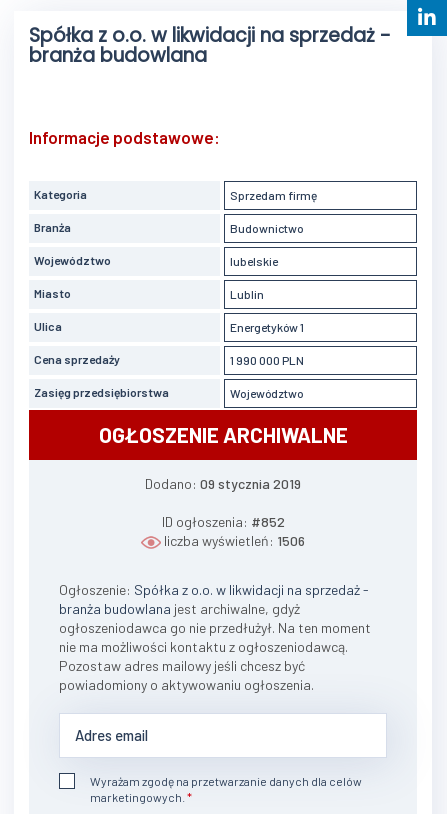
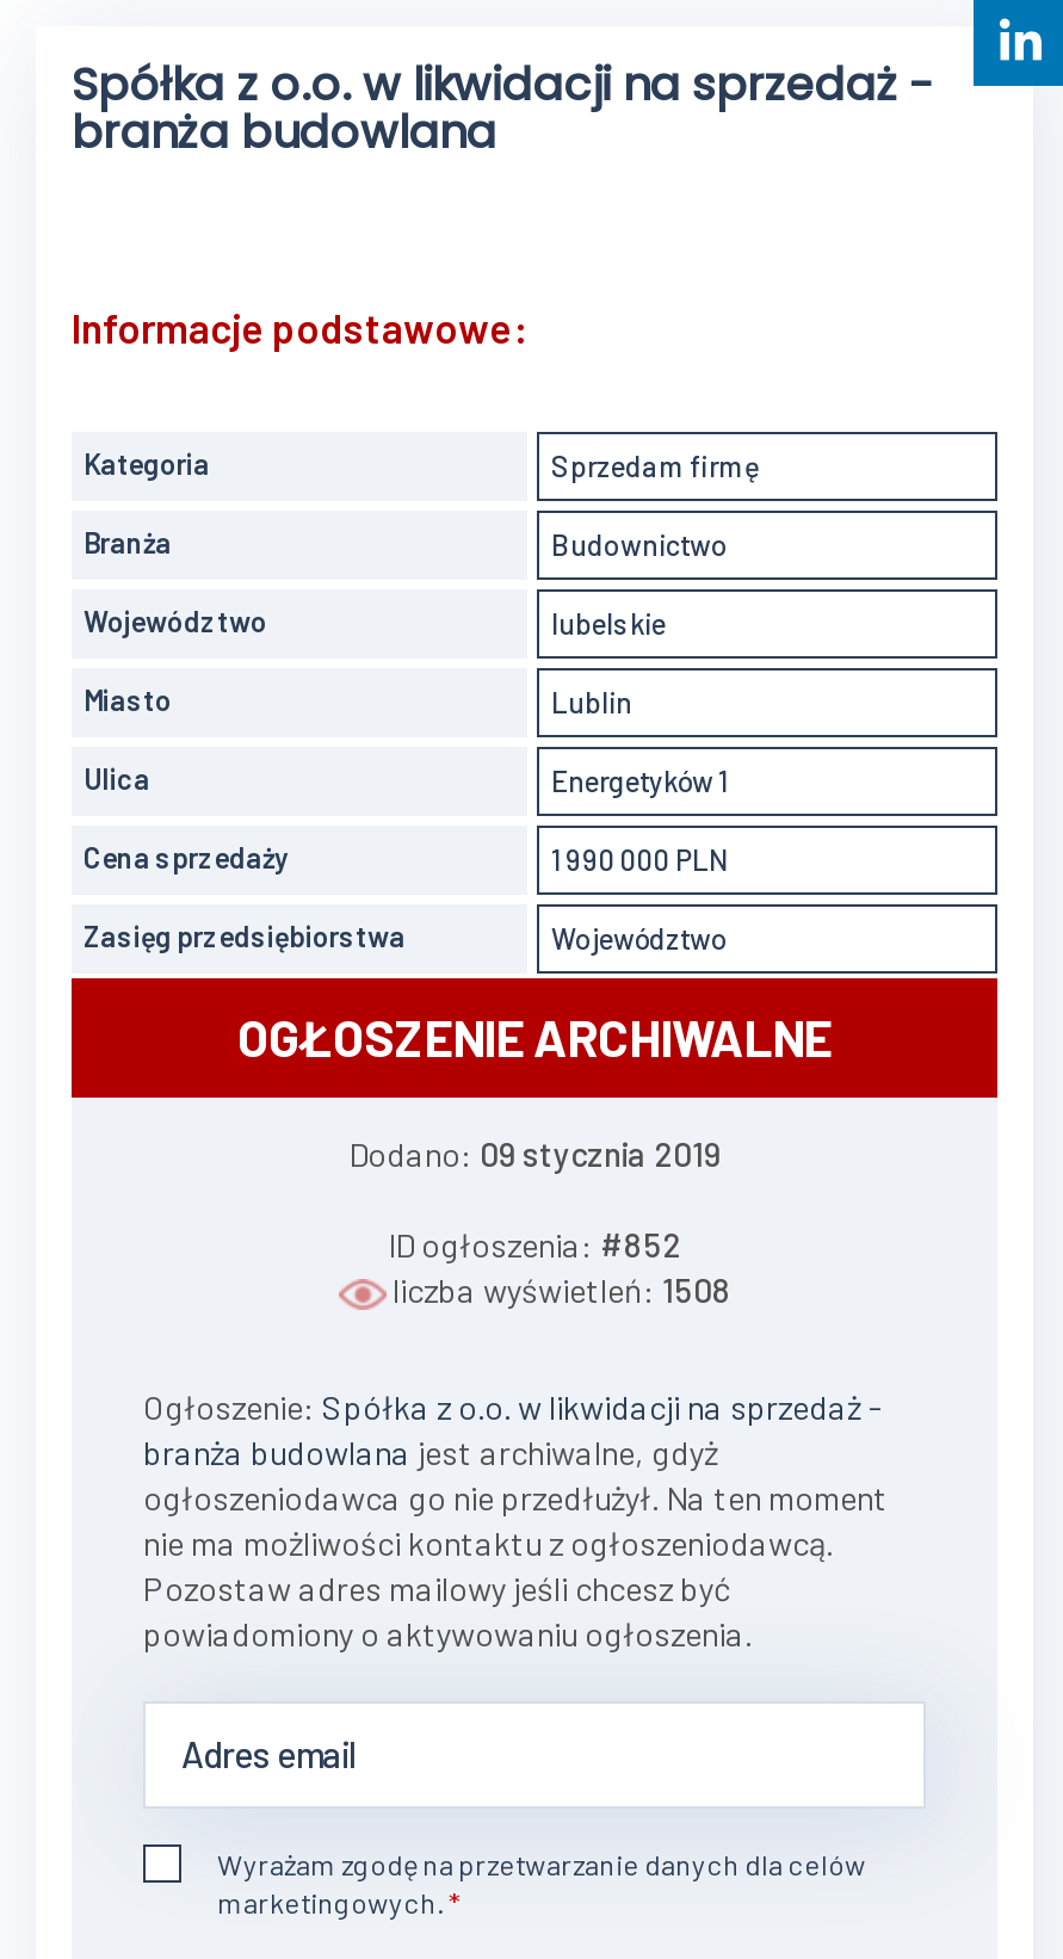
- liczba wyświetleń: 1506
+ liczba wyświetleń: 1508
